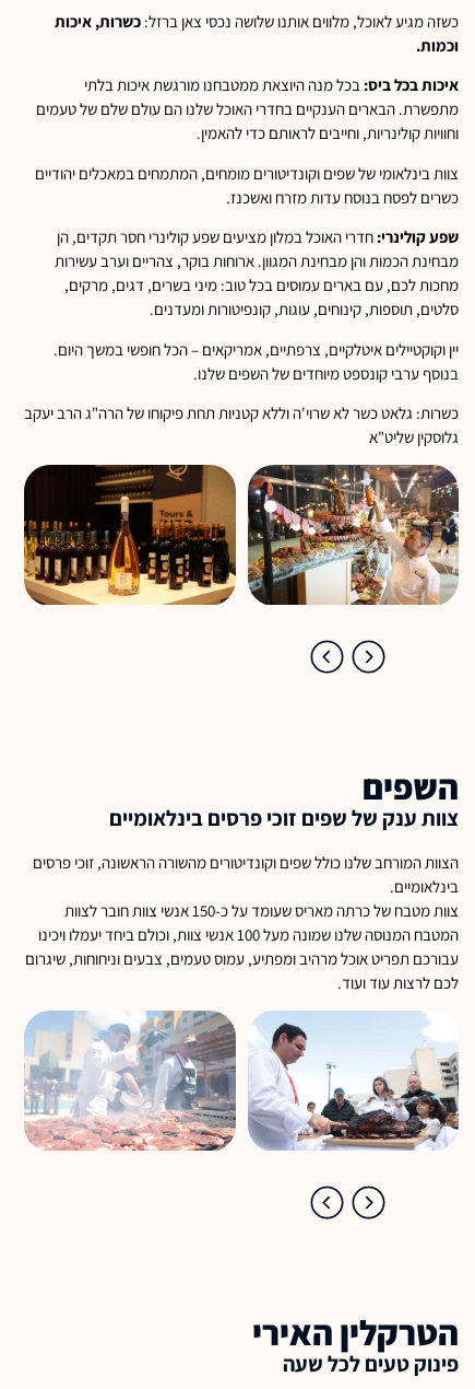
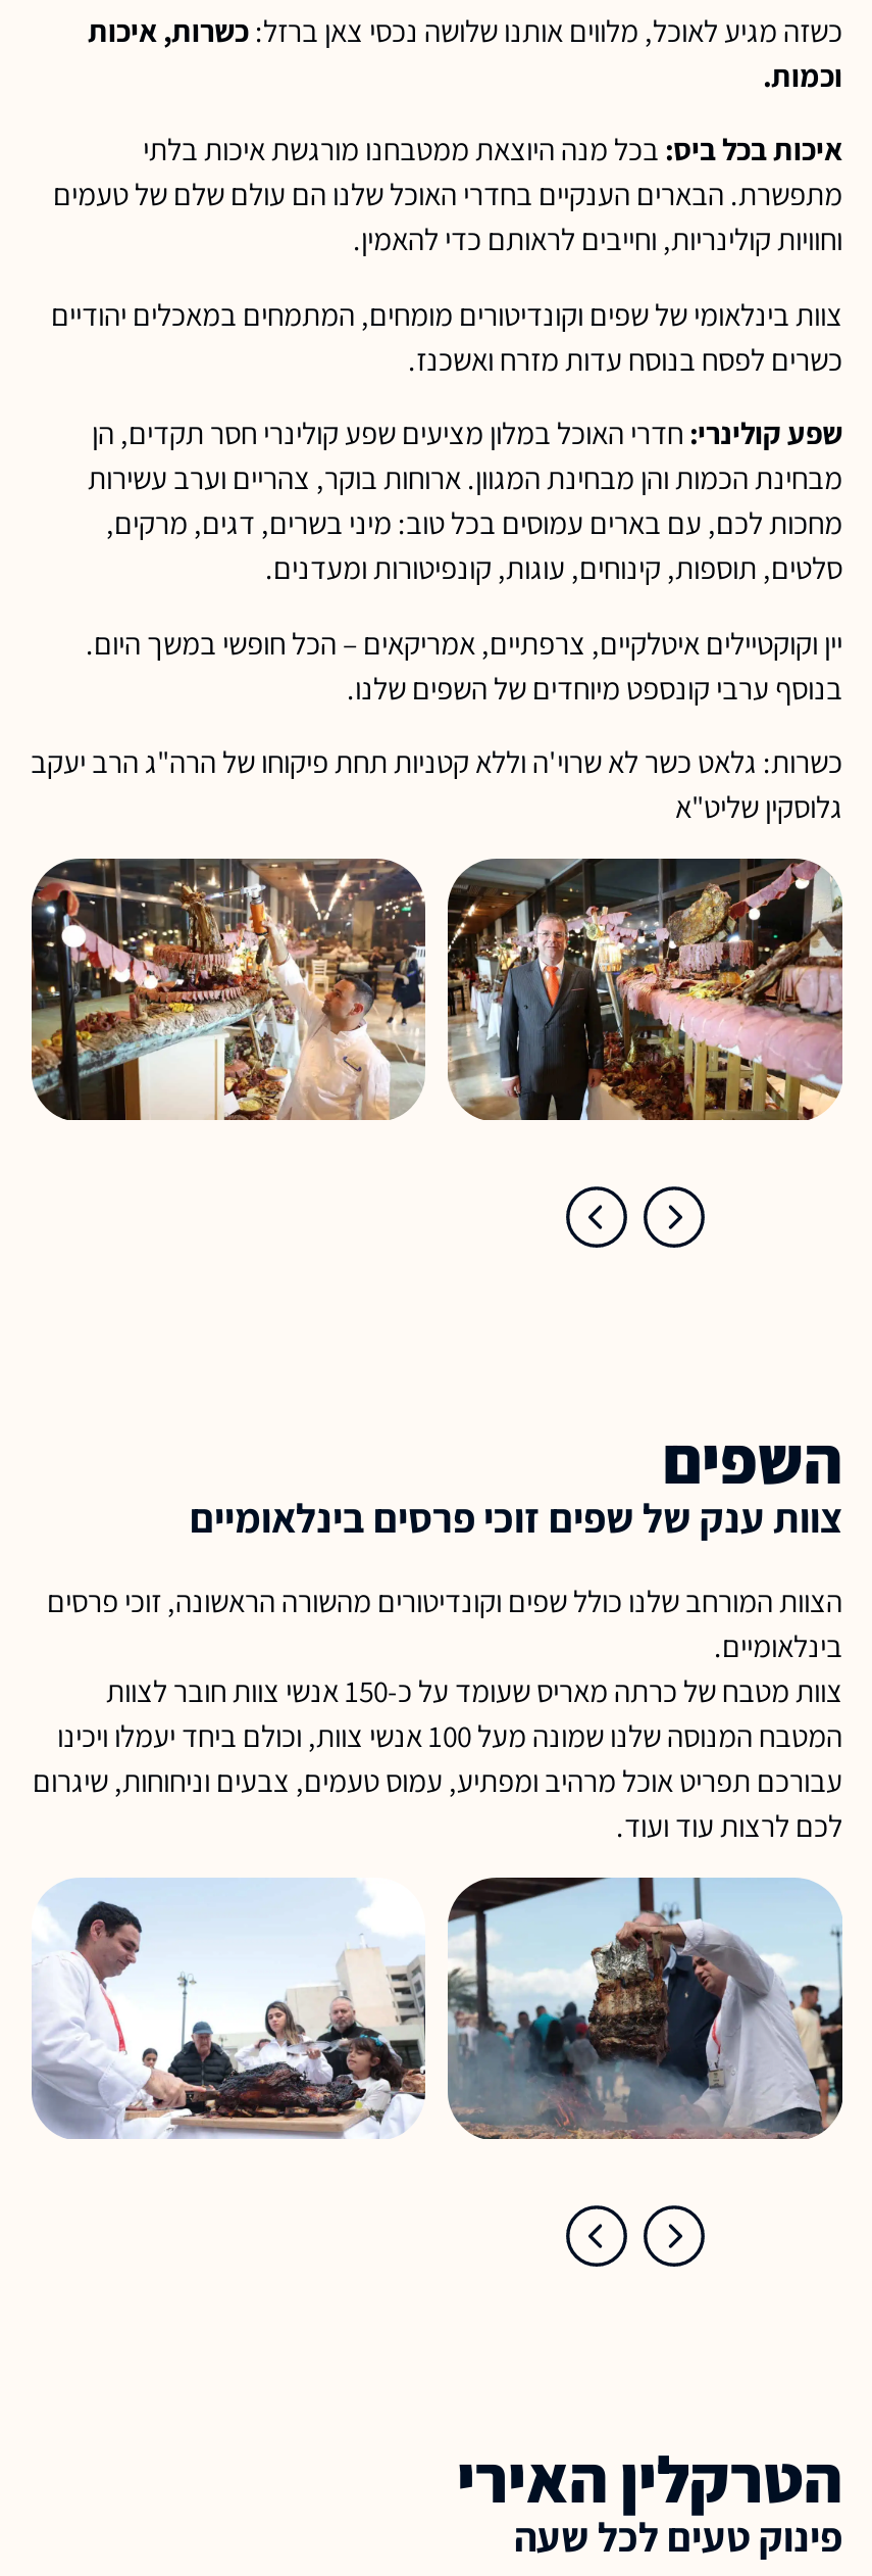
- [image]
+ [image]

- [image]
+ [image]

- [image]
+ [image]

- [image]
+ [image]
